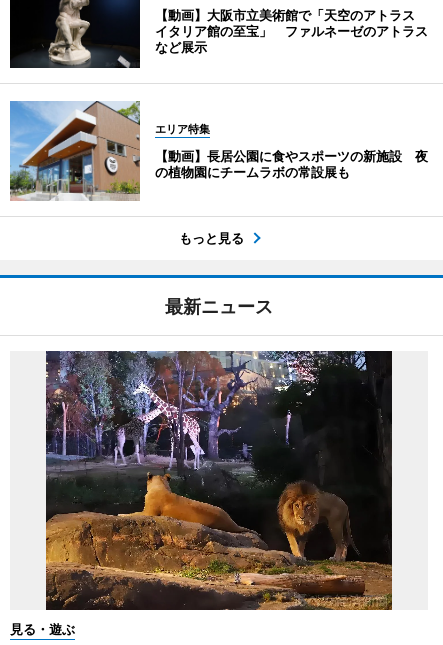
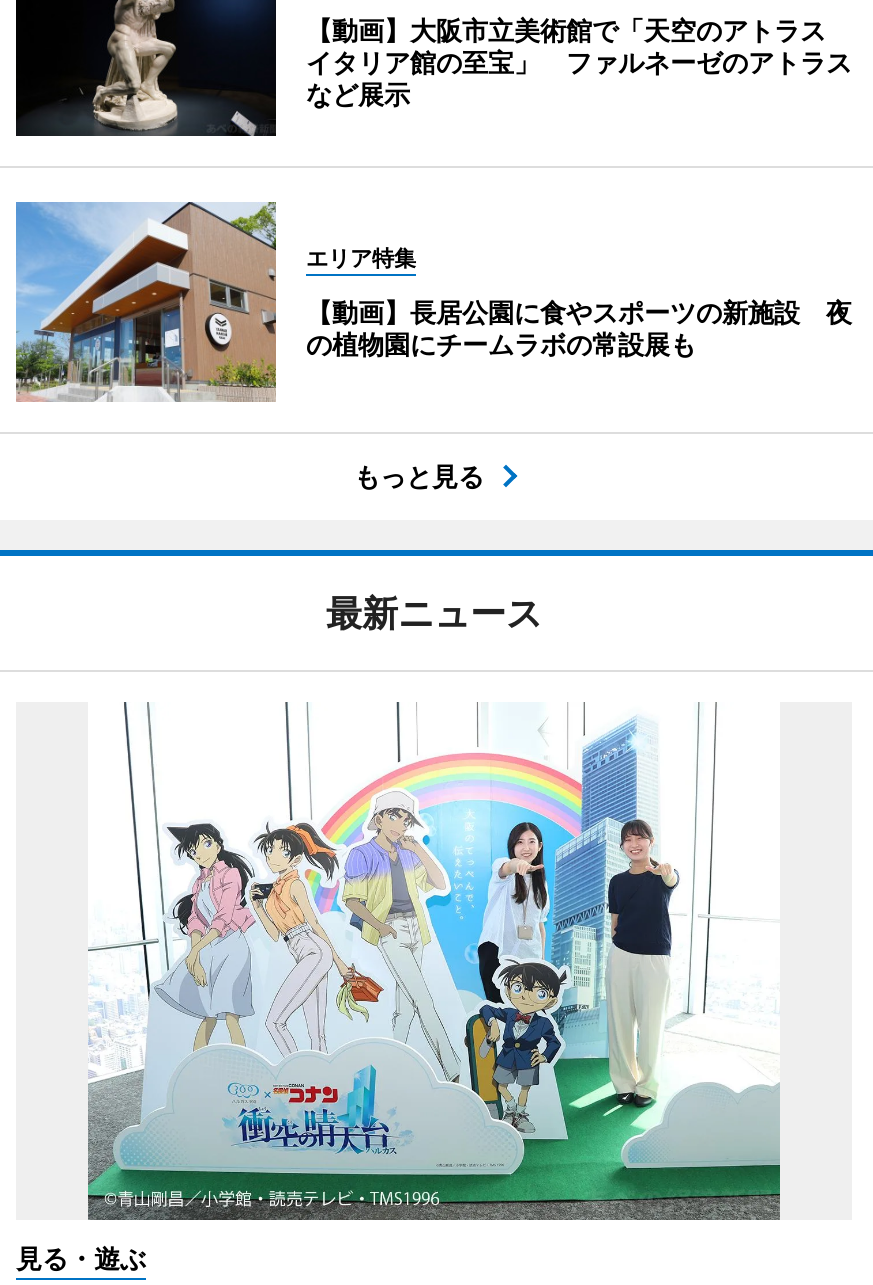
- [image]
+ [image]
